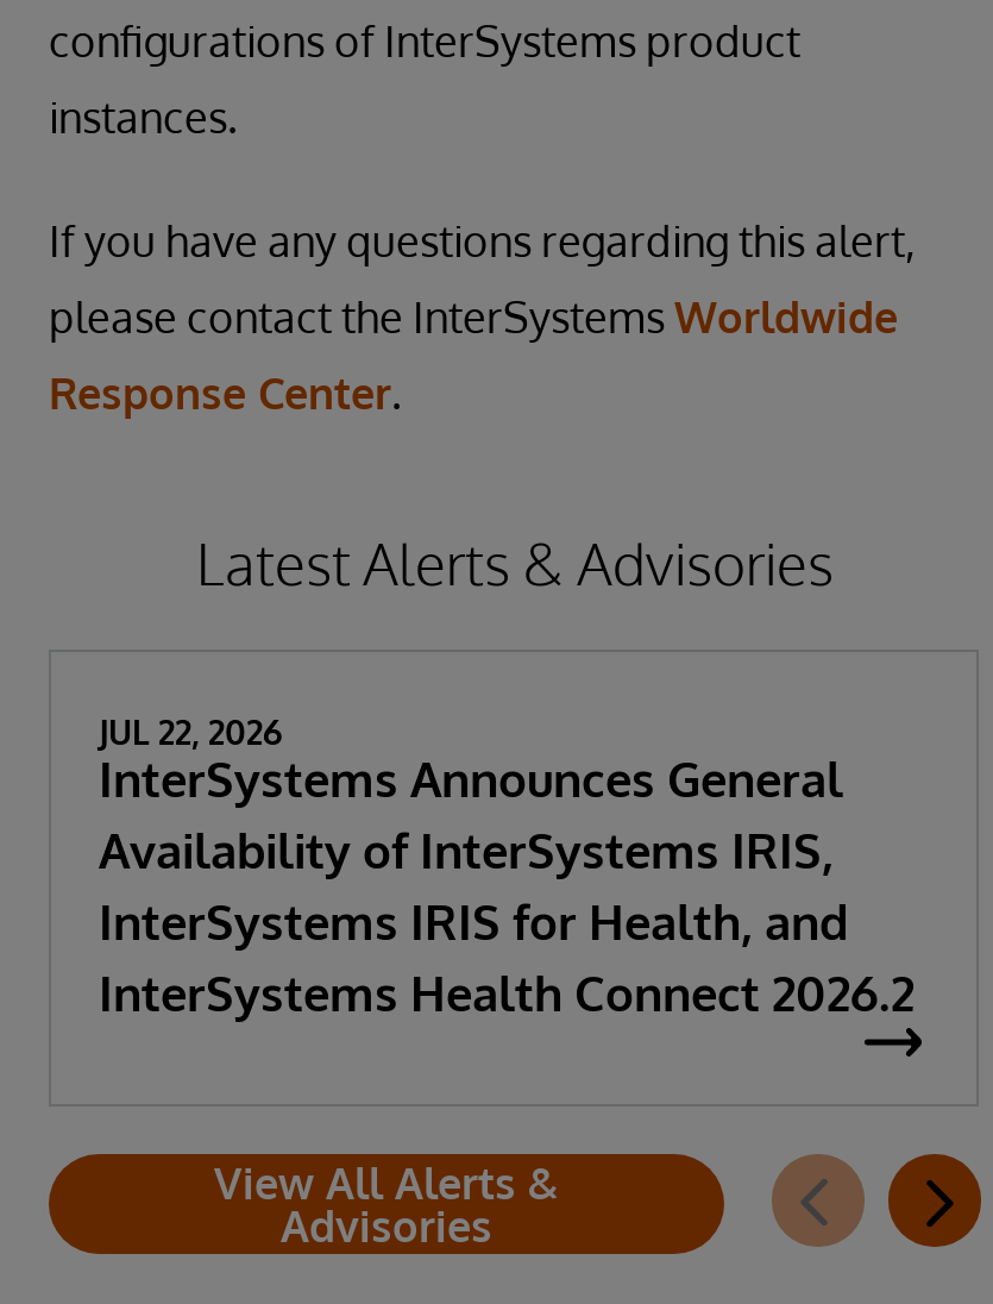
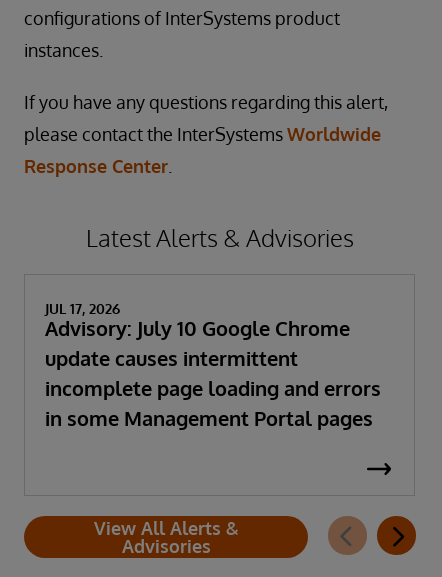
- JUL 22, 2026
- InterSystems Announces General
- Availability of InterSystems IRIS,
- InterSystems IRIS for Health, and
- InterSystems Health Connect 2026.2
+ JUL 17, 2026
+ Advisory: July 10 Google Chrome
+ update causes intermittent
+ incomplete page loading and errors
+ in some Management Portal pages
